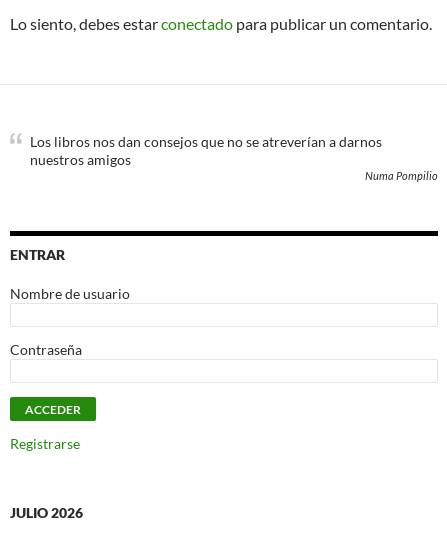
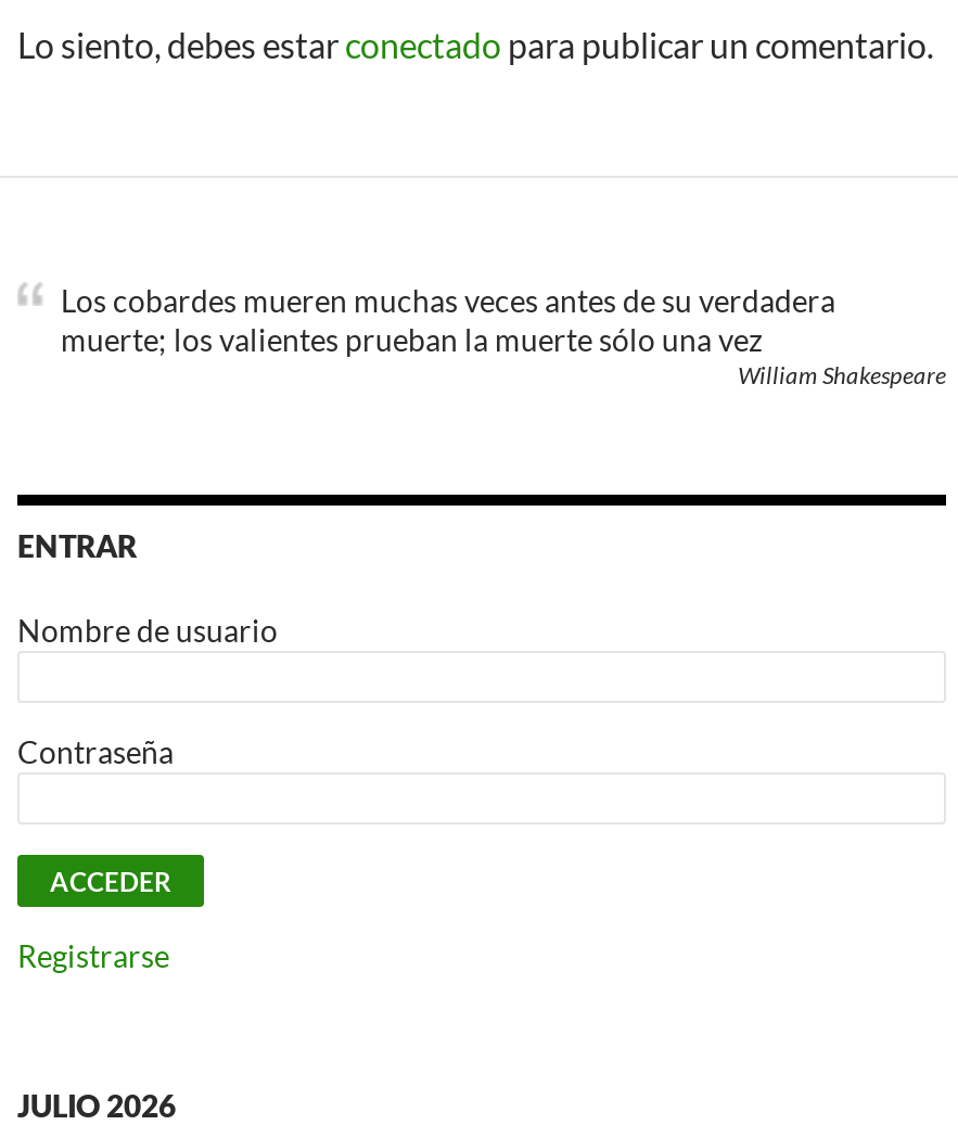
- Los libros nos dan consejos que no se atreverían a darnos
- nuestros amigos
- Numa Pompilio
+ Los cobardes mueren muchas veces antes de su verdadera
+ muerte; los valientes prueban la muerte sólo una vez
+ William Shakespeare
